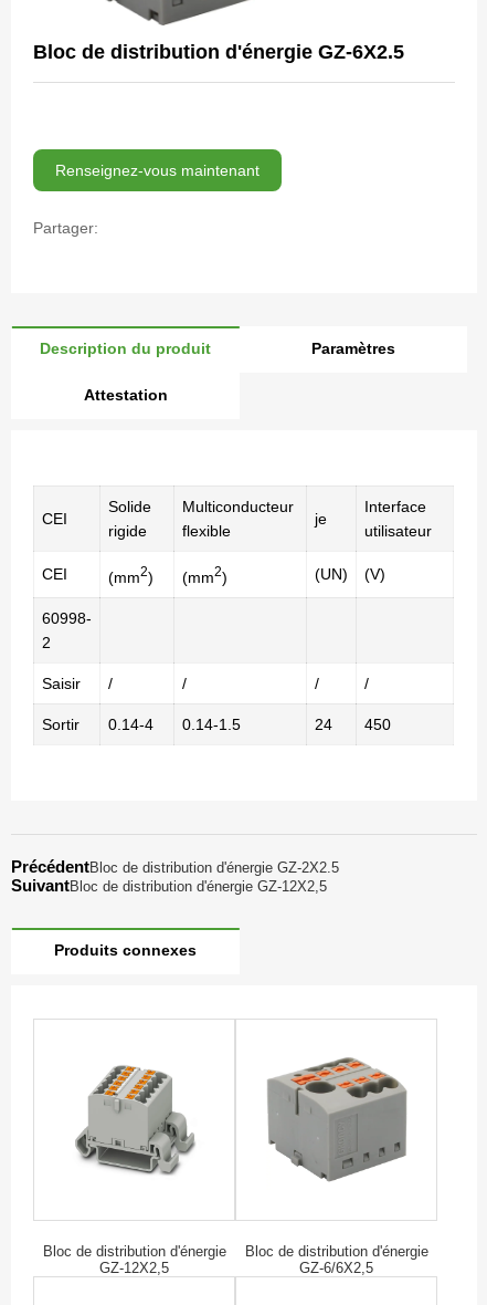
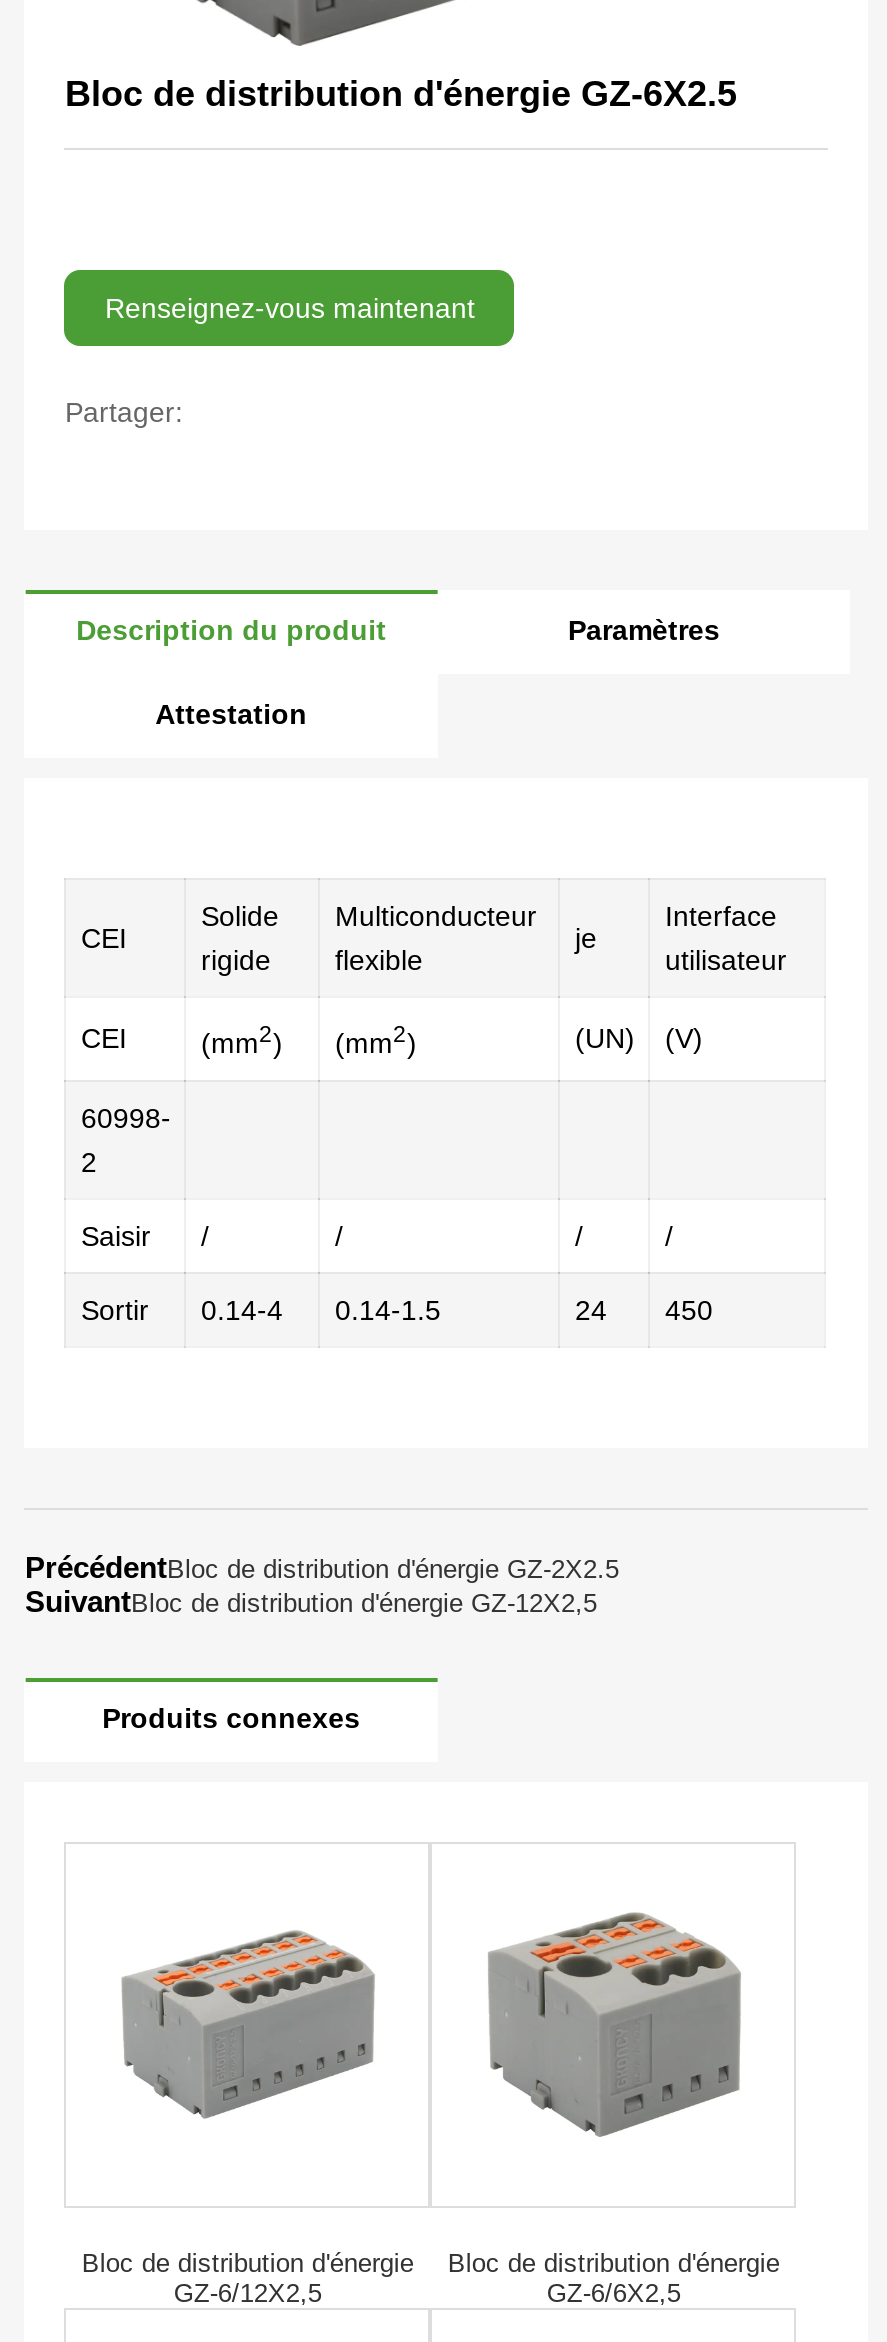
- [image]
+ [image]

- GZ-12X2,5
+ GZ-6/12X2,5
